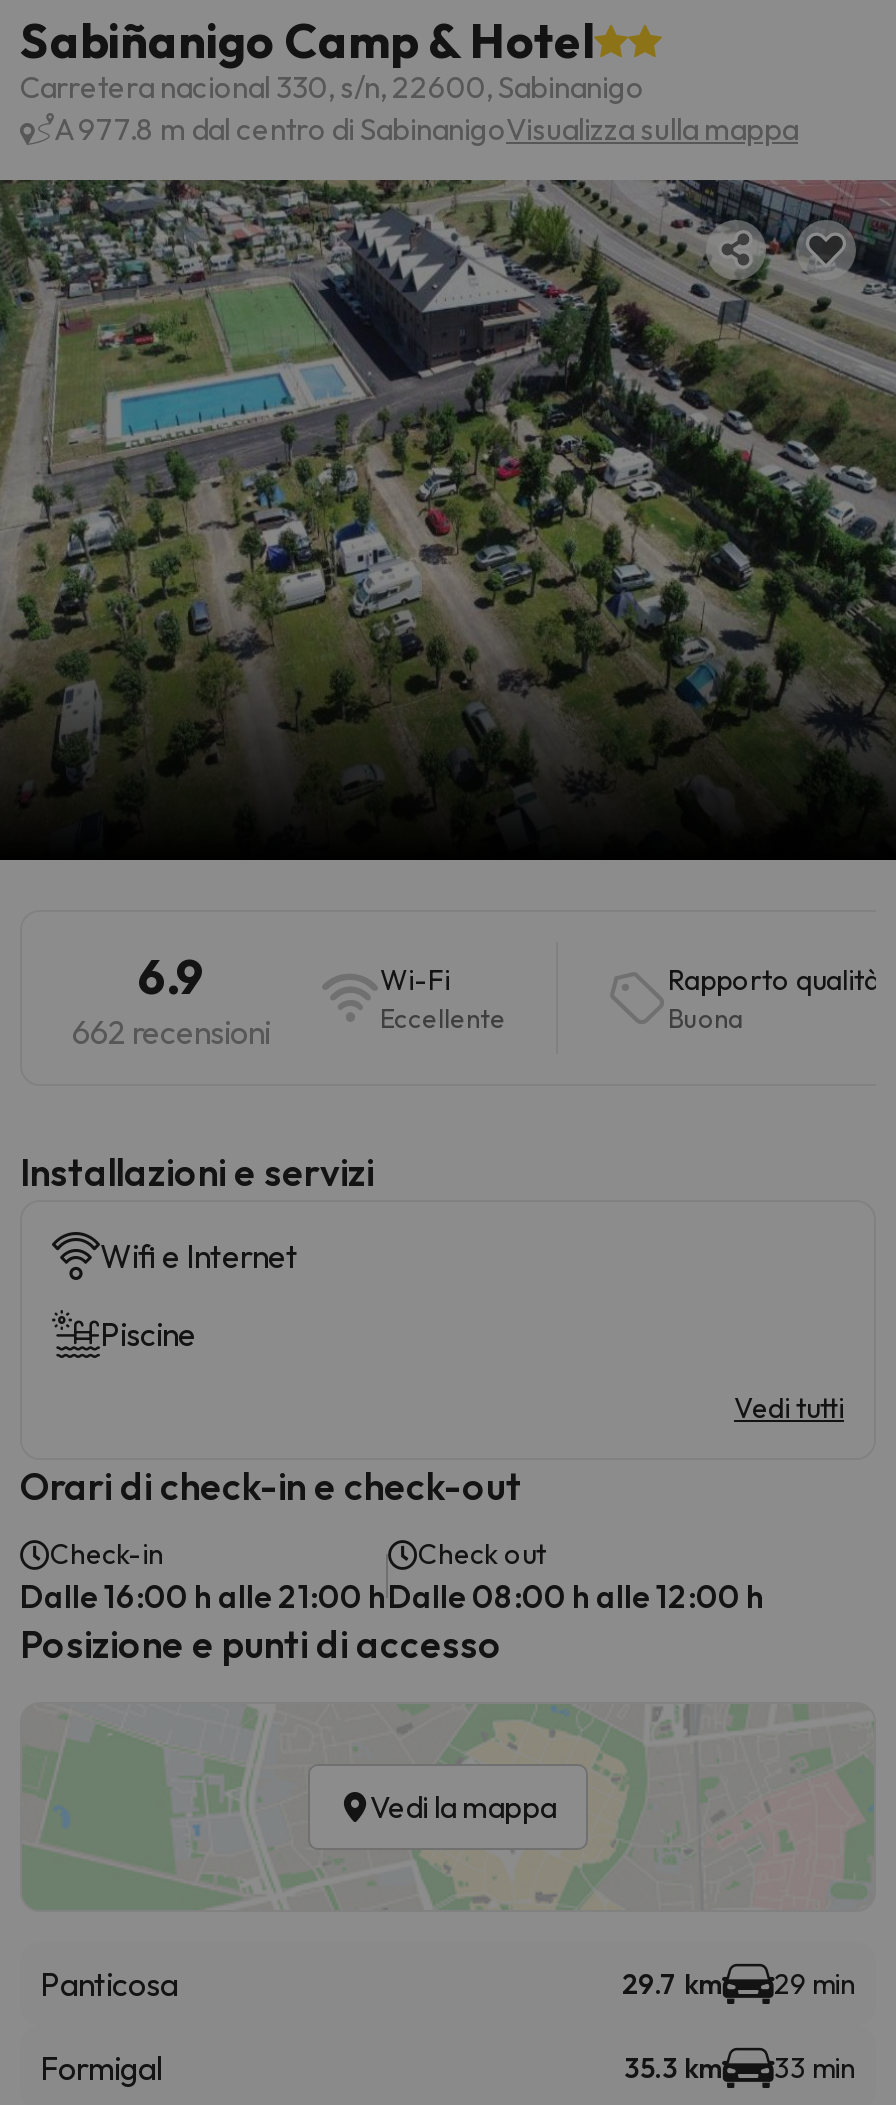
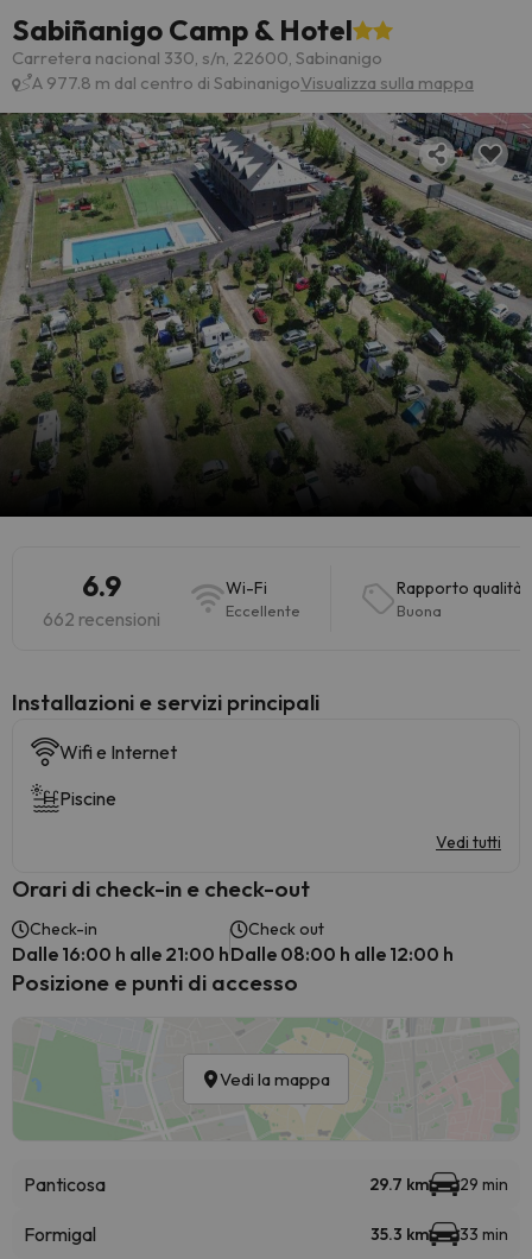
- Installazioni e servizi
+ Installazioni e servizi principali
